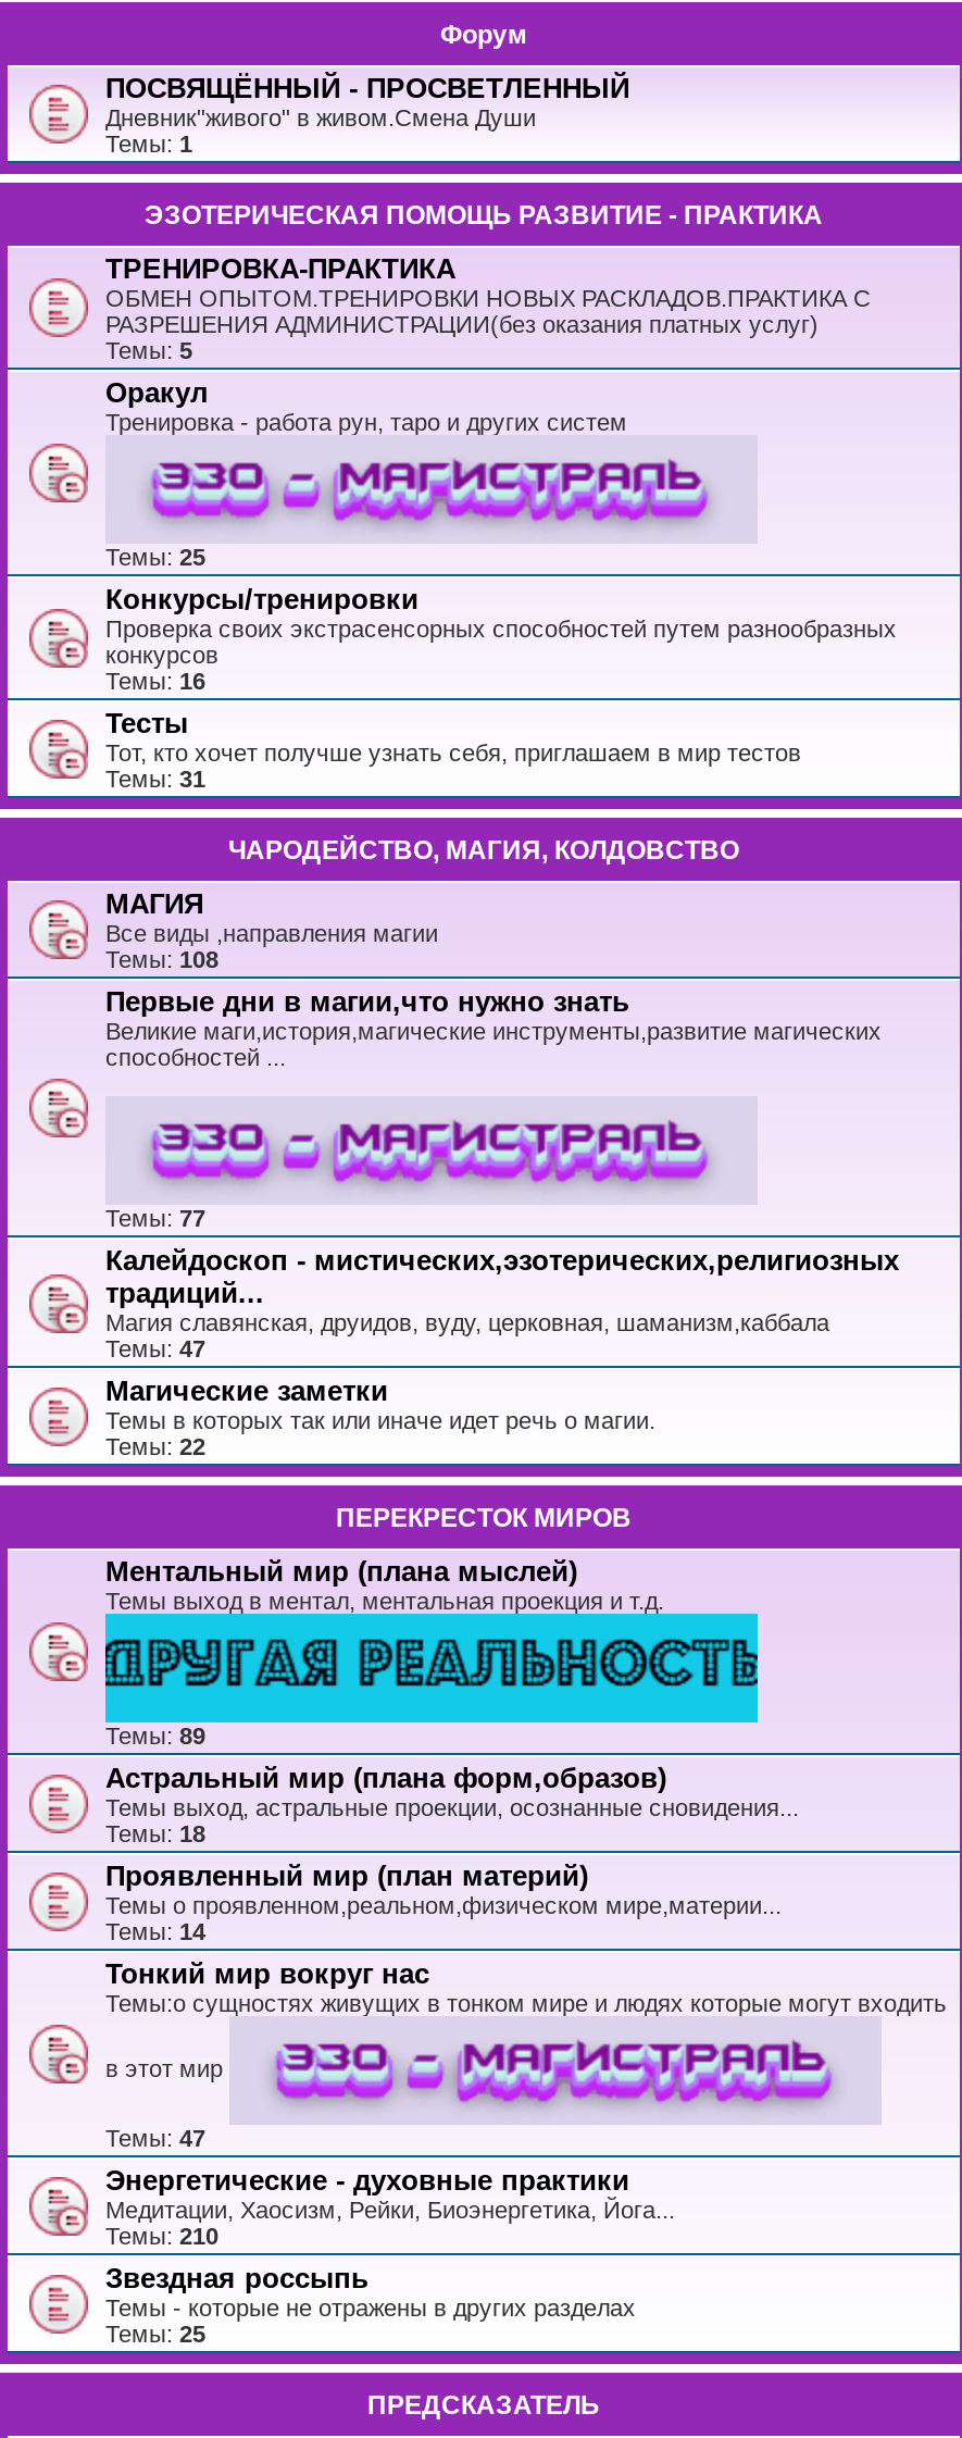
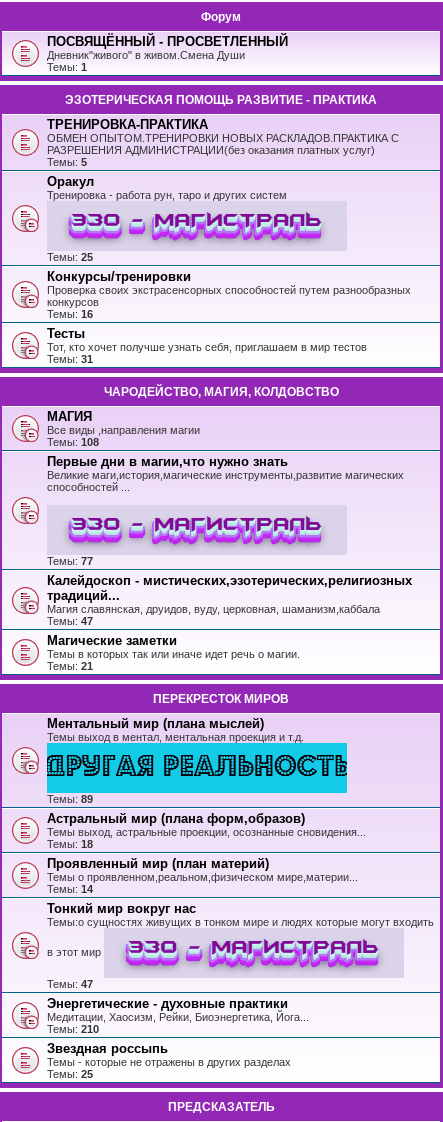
- Темы: 22
+ Темы: 21
